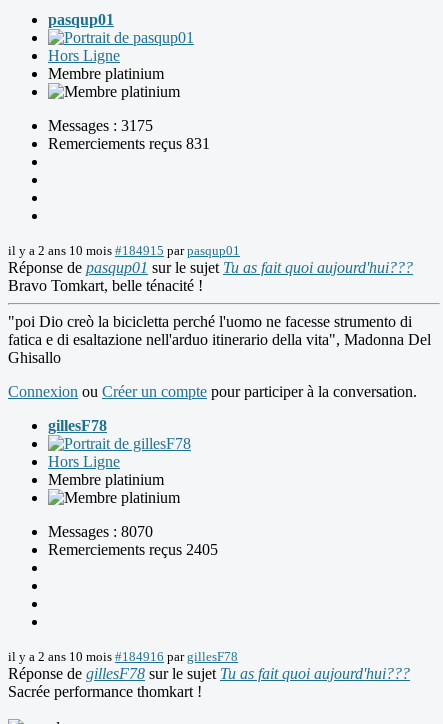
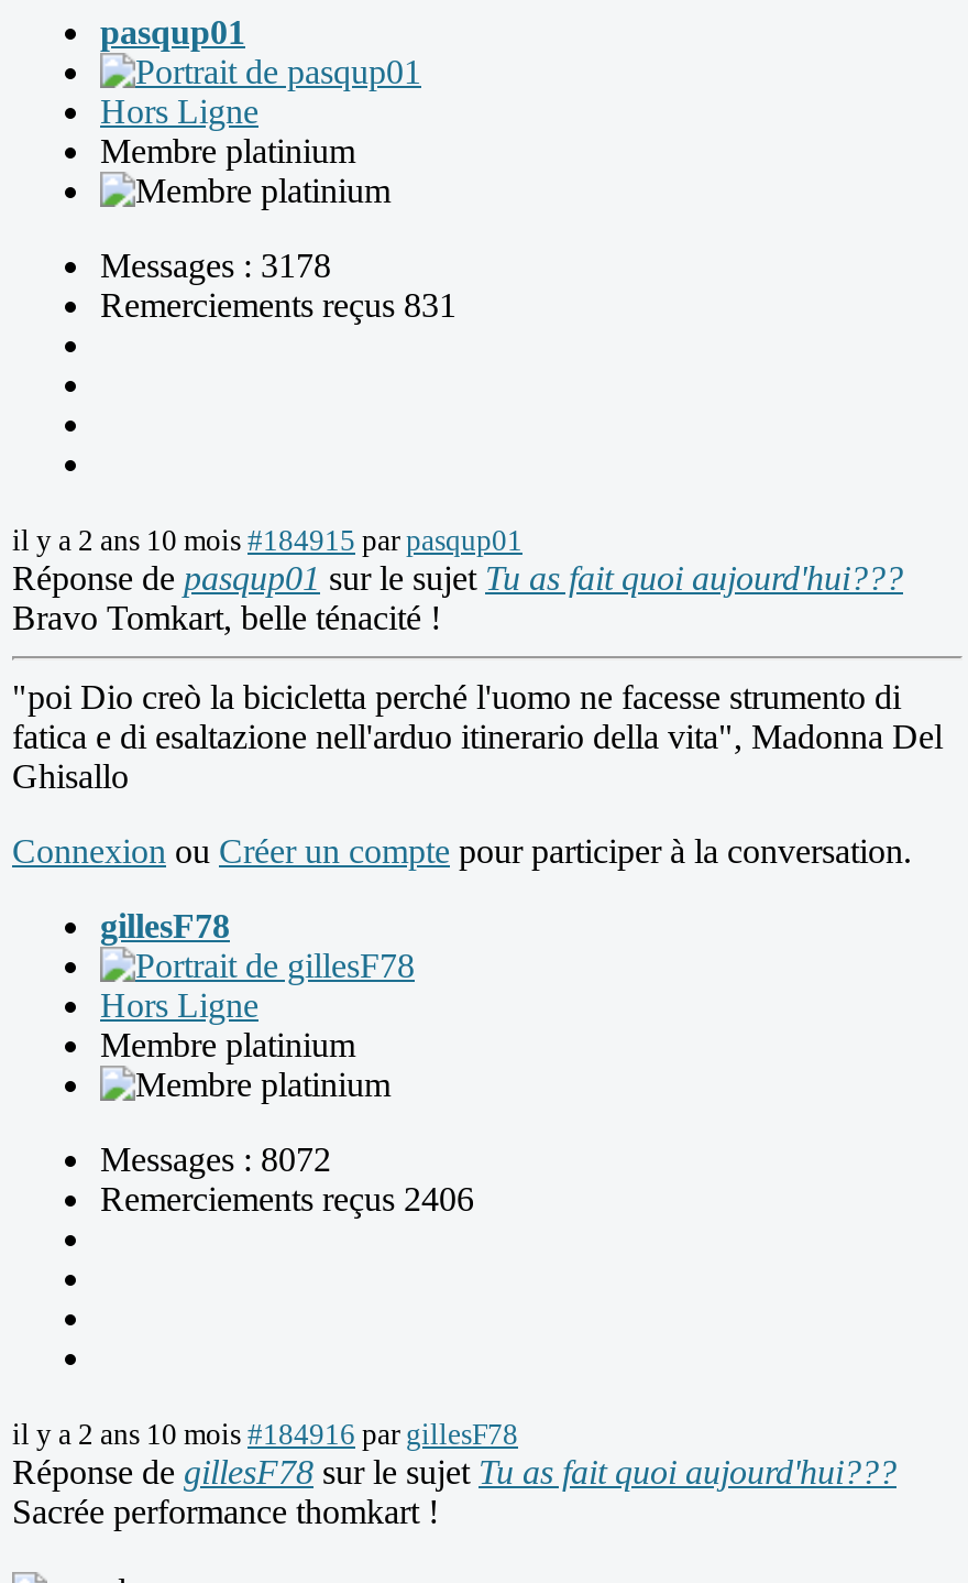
- Messages : 3175
+ Messages : 3178

- Messages : 8070
+ Messages : 8072

- Remerciements reçus 2405
+ Remerciements reçus 2406
